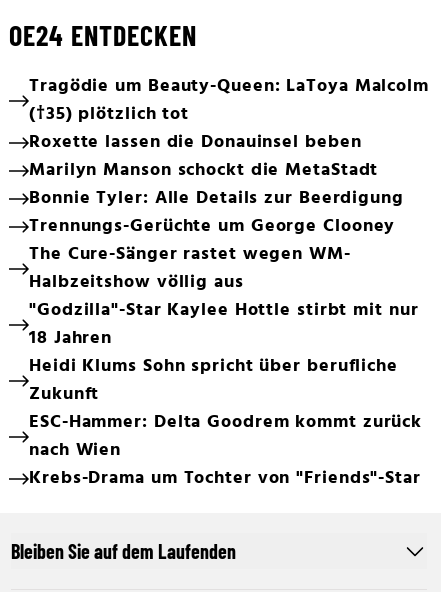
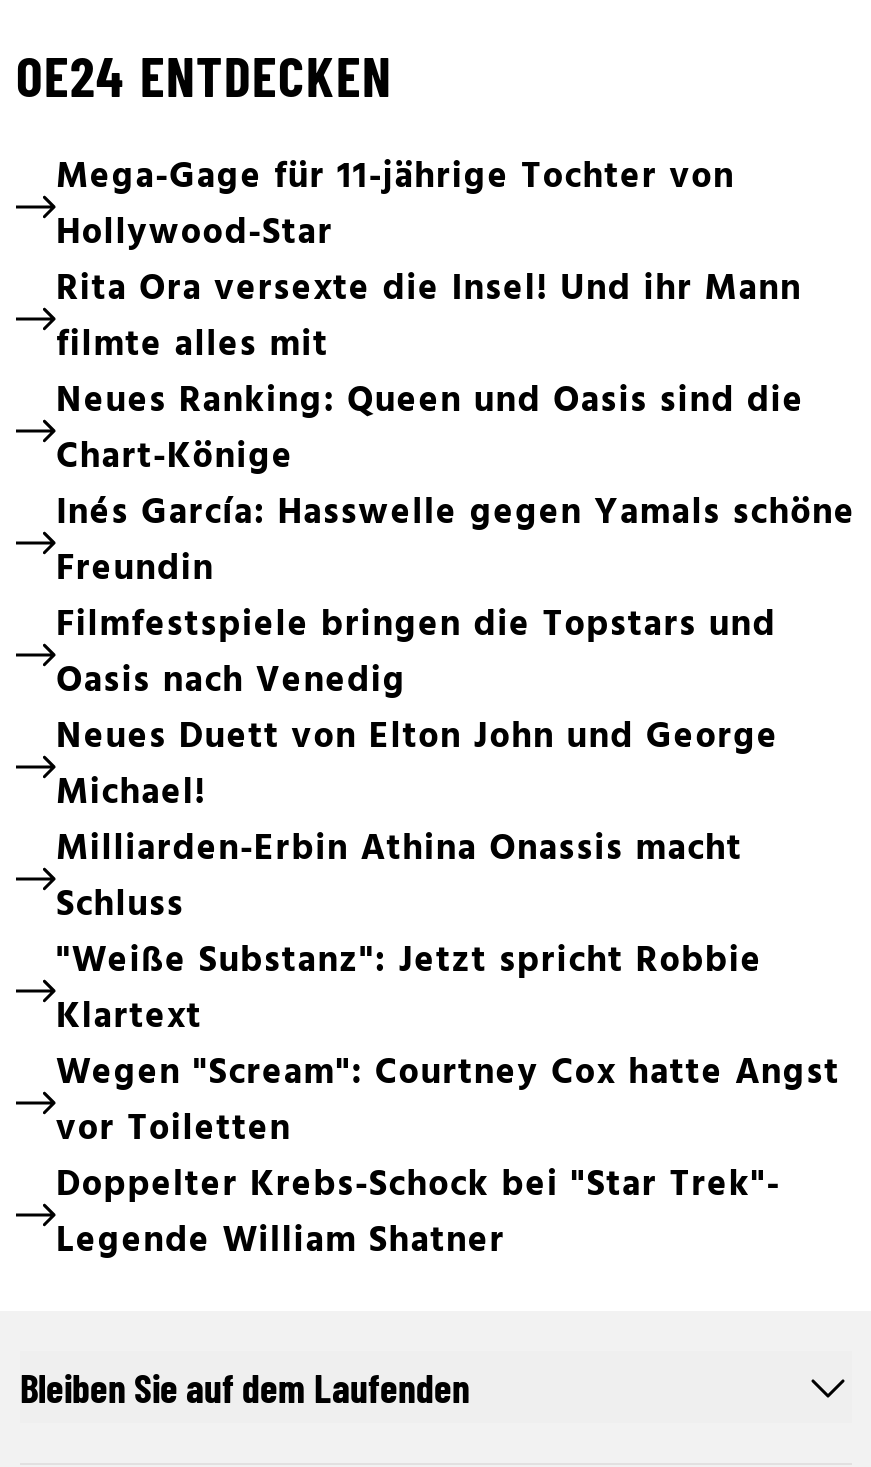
- Tragödie um Beauty-Queen: LaToya Malcolm
- (†35) plötzlich tot
- Roxette lassen die Donauinsel beben
- Marilyn Manson schockt die MetaStadt
- Bonnie Tyler: Alle Details zur Beerdigung
- Trennungs-Gerüchte um George Clooney
- The Cure-Sänger rastet wegen WM-
- Halbzeitshow völlig aus
- "Godzilla"-Star Kaylee Hottle stirbt mit nur
- 18 Jahren
- Heidi Klums Sohn spricht über berufliche
- Zukunft
- ESC-Hammer: Delta Goodrem kommt zurück
- nach Wien
- Krebs-Drama um Tochter von "Friends"-Star
+ Mega-Gage für 11-jährige Tochter von
+ Hollywood-Star
+ Rita Ora versexte die Insel! Und ihr Mann
+ filmte alles mit
+ Neues Ranking: Queen und Oasis sind die
+ Chart-Könige
+ Inés García: Hasswelle gegen Yamals schöne
+ Freundin
+ Filmfestspiele bringen die Topstars und
+ Oasis nach Venedig
+ Neues Duett von Elton John und George
+ Michael!
+ Milliarden-Erbin Athina Onassis macht
+ Schluss
+ "Weiße Substanz": Jetzt spricht Robbie
+ Klartext
+ Wegen "Scream": Courtney Cox hatte Angst
+ vor Toiletten
+ Doppelter Krebs-Schock bei "Star Trek"-
+ Legende William Shatner
